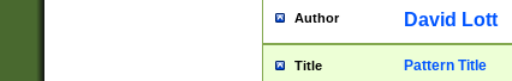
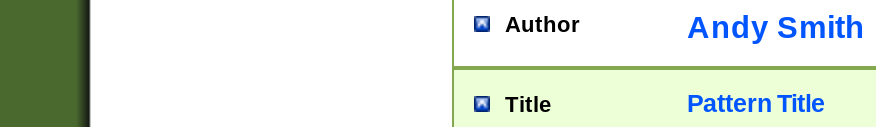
- David Lott
+ Andy Smith
